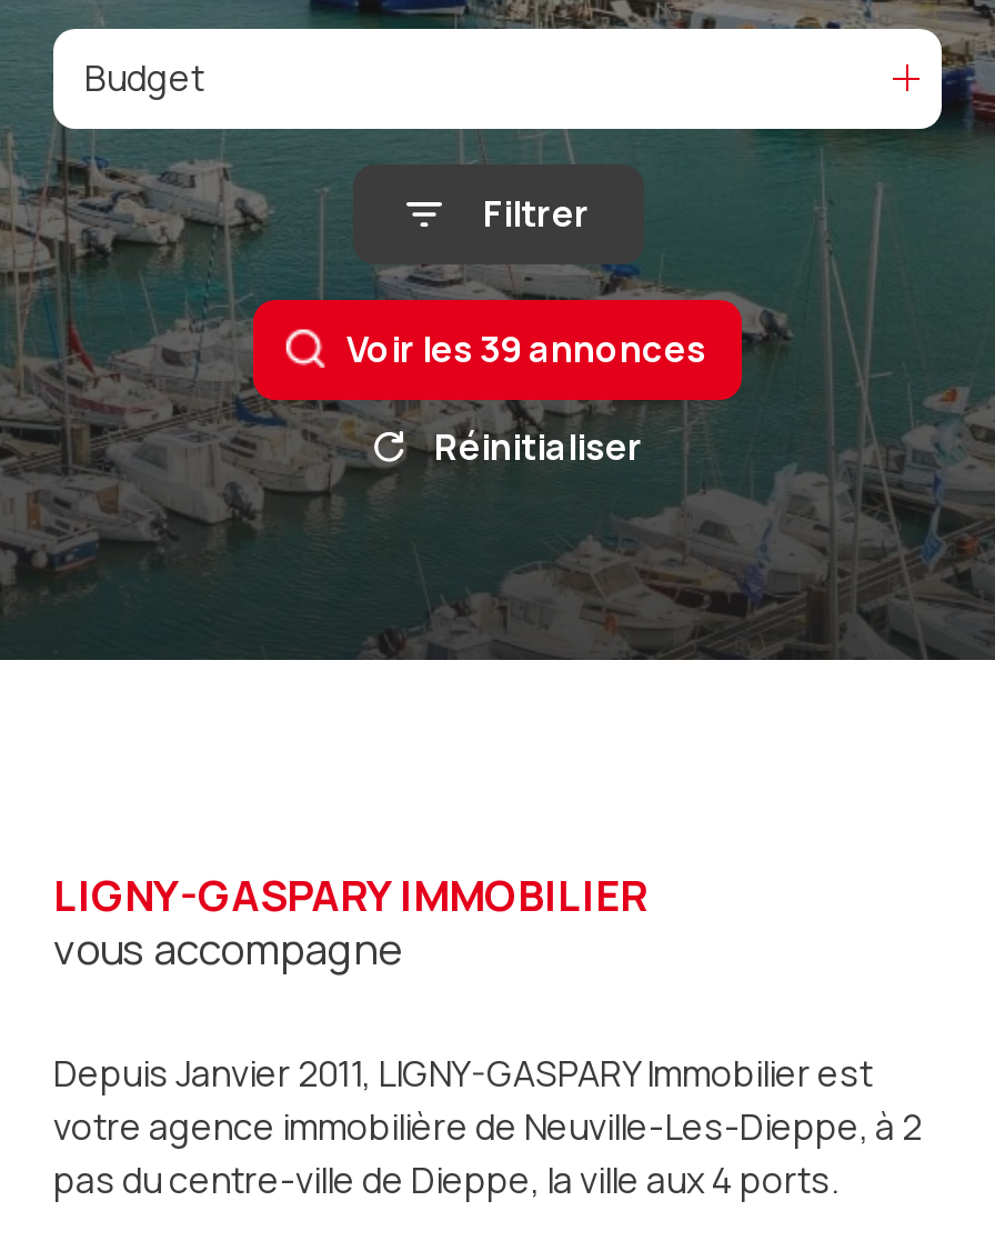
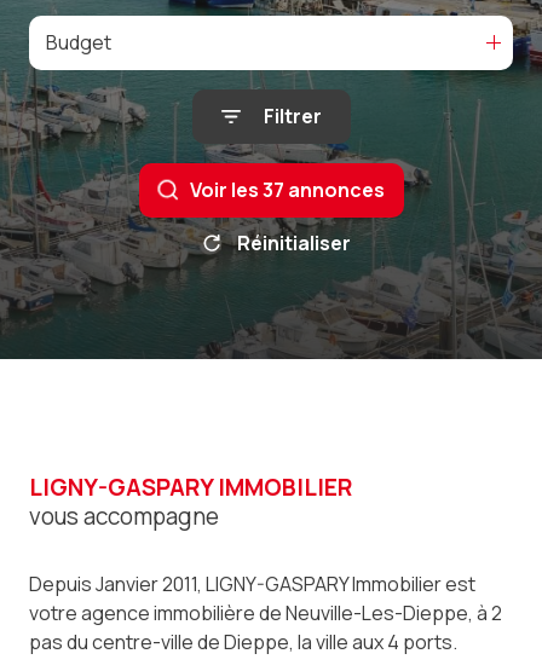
- Voir les 39 annonces
+ Voir les 37 annonces
